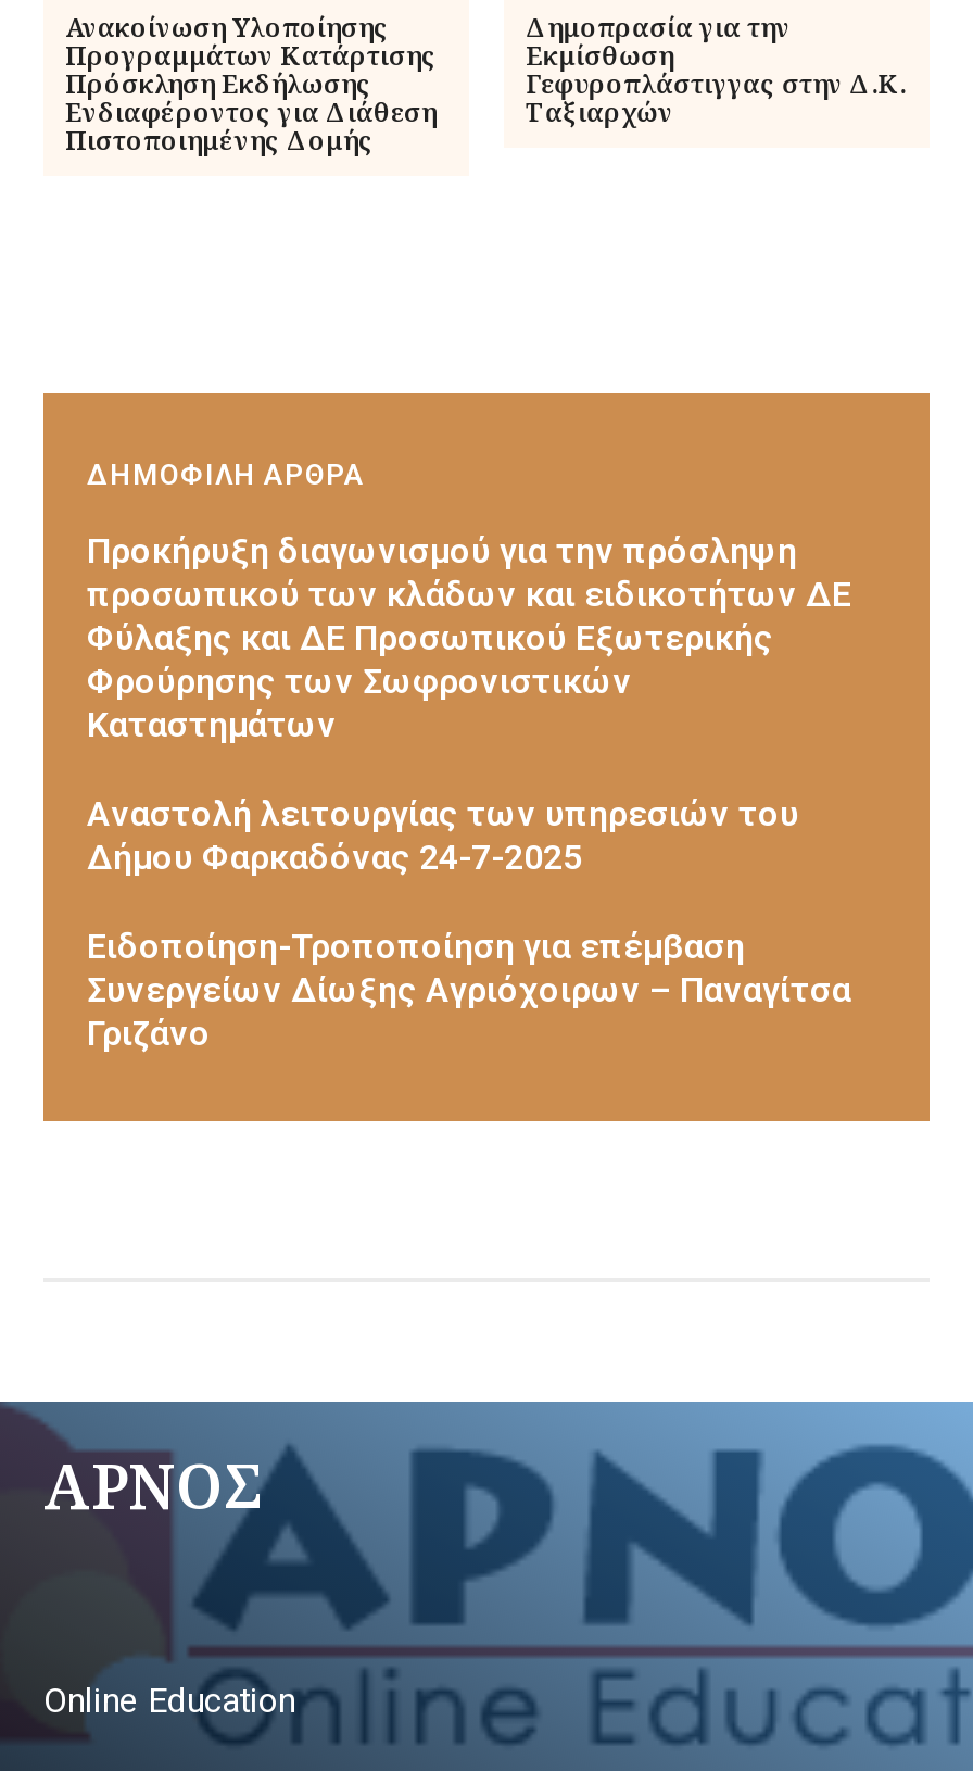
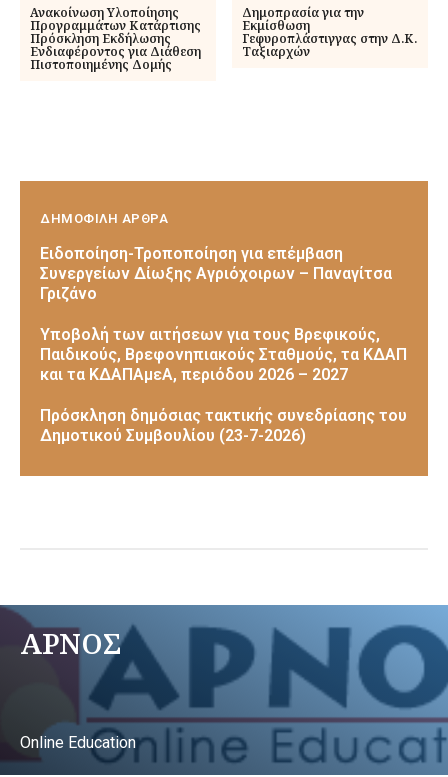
- Προκήρυξη διαγωνισμού για την πρόσληψη
- προσωπικού των κλάδων και ειδικοτήτων ΔΕ
- Φύλαξης και ΔΕ Προσωπικού Εξωτερικής
- Φρούρησης των Σωφρονιστικών
- Καταστημάτων
- Αναστολή λειτουργίας των υπηρεσιών του
- Δήμου Φαρκαδόνας 24-7-2025

moved up: Ειδοποίηση-Τροποποίηση για επέμβαση | Συνεργείων Δίωξης Αγριόχοιρων – Παναγίτσα | Γριζάνο

+ Υποβολή των αιτήσεων για τους Βρεφικούς,
+ Παιδικούς, Βρεφονηπιακούς Σταθμούς, τα ΚΔΑΠ
+ και τα ΚΔΑΠΑμεΑ, περιόδου 2026 – 2027
+ Πρόσκληση δημόσιας τακτικής συνεδρίασης του
+ Δημοτικού Συμβουλίου (23-7-2026)
